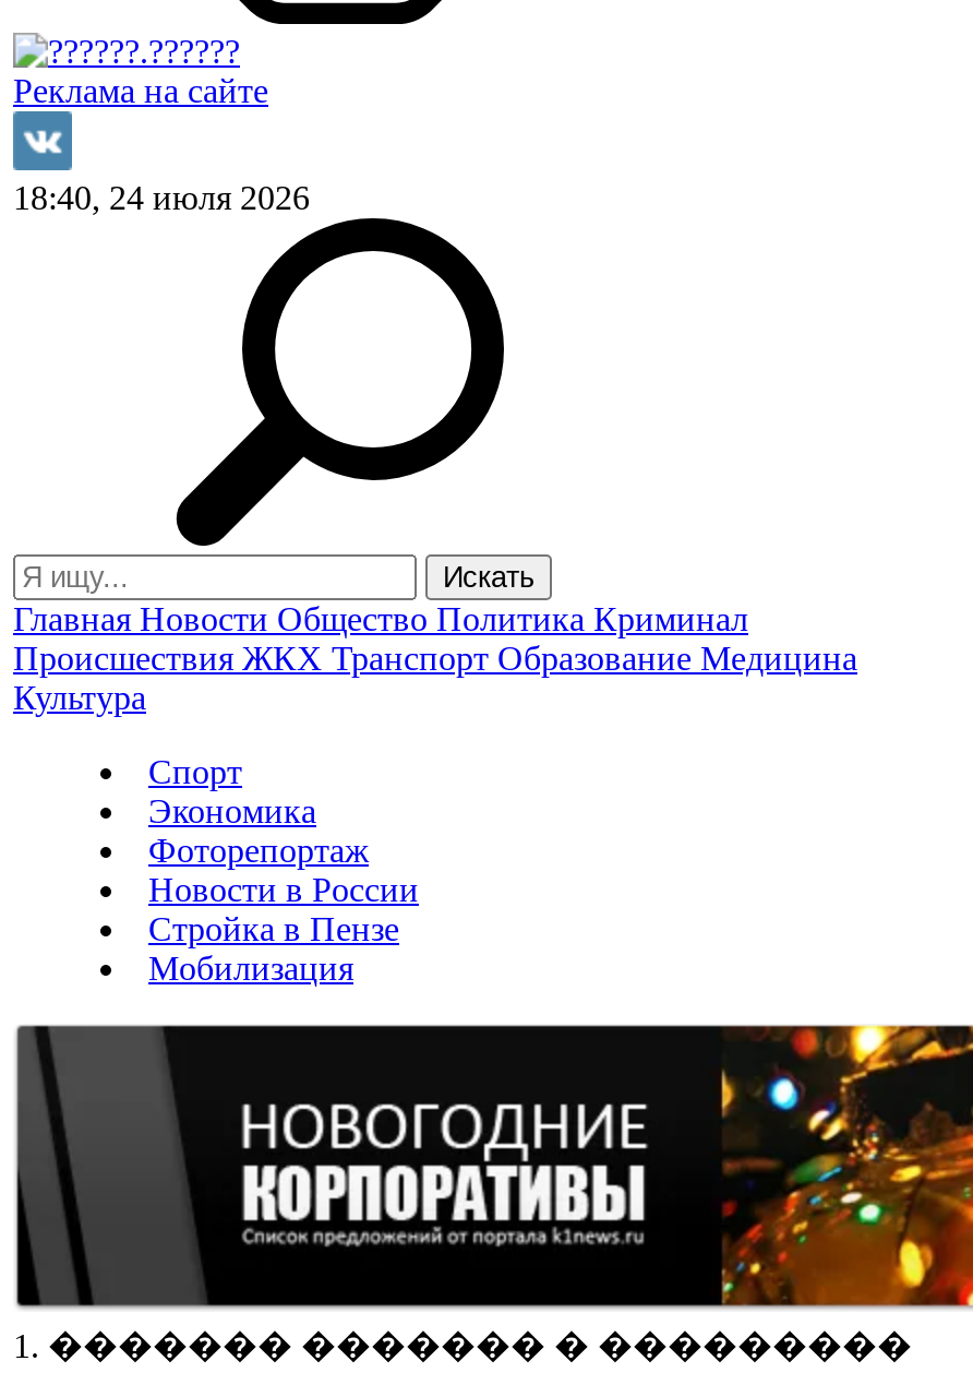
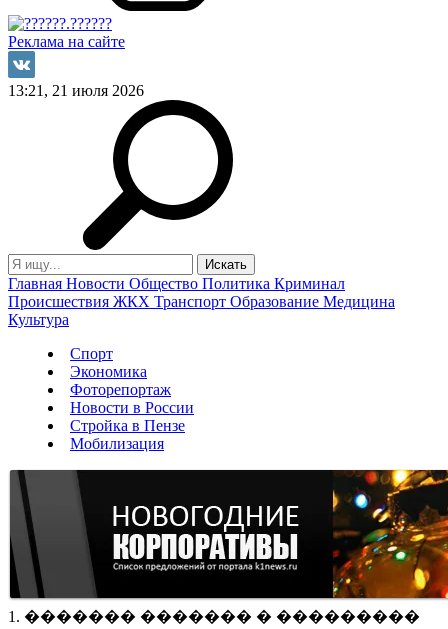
- 18:40, 24 июля 2026
+ 13:21, 21 июля 2026
